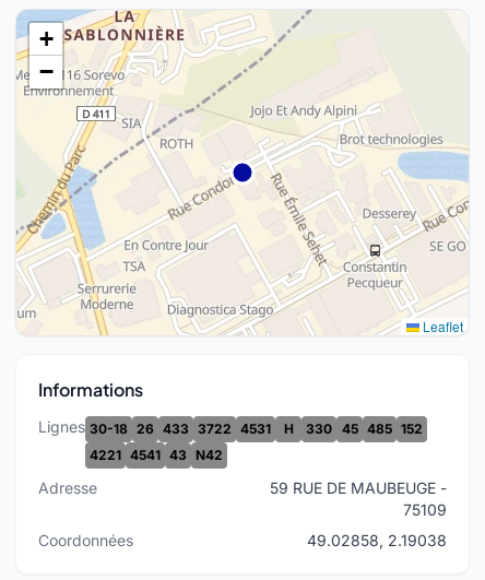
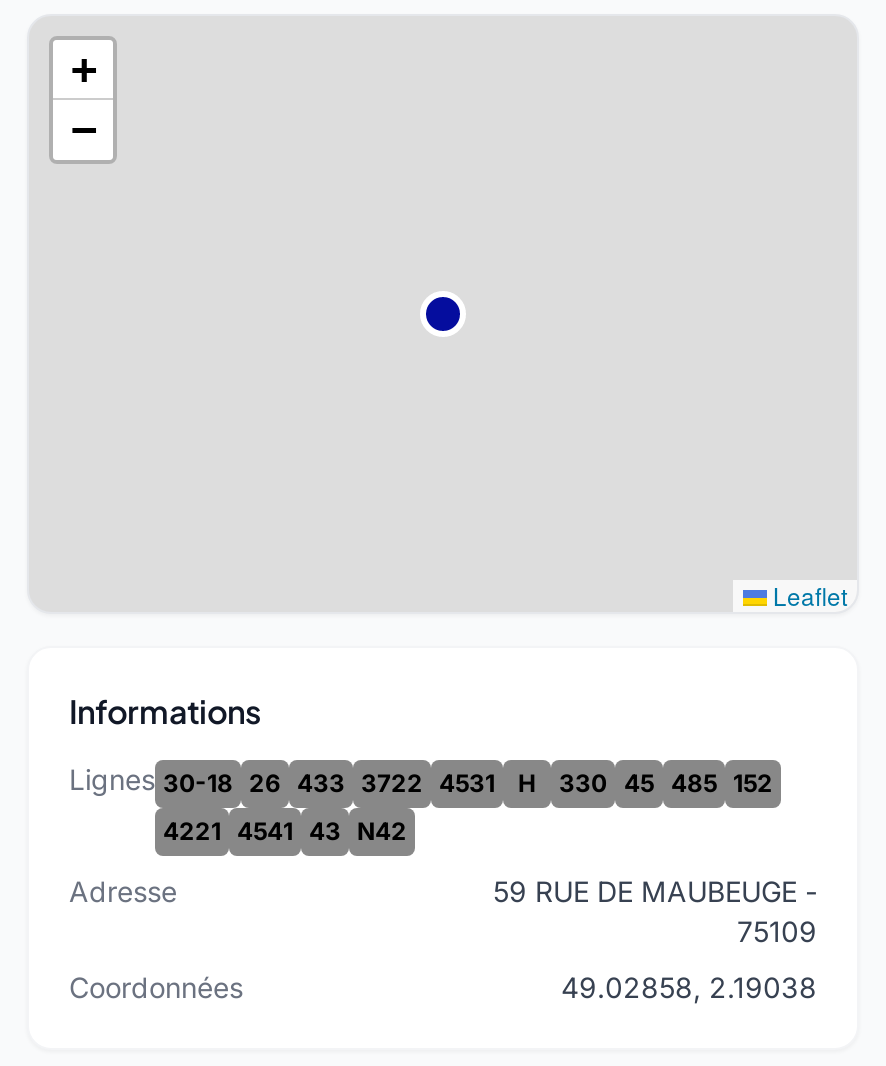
- [image]
